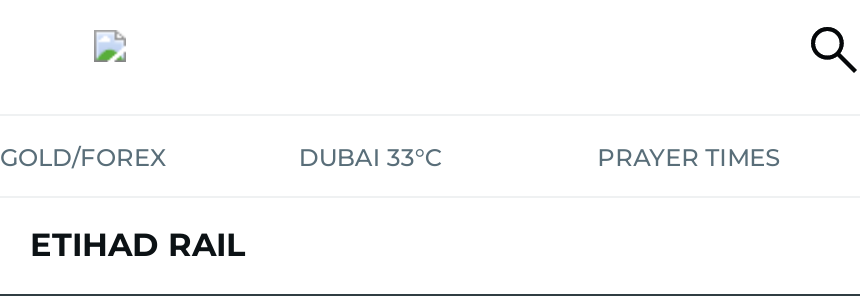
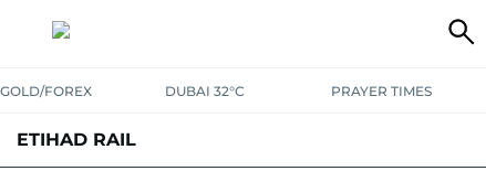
- DUBAI 33°C
+ DUBAI 32°C
